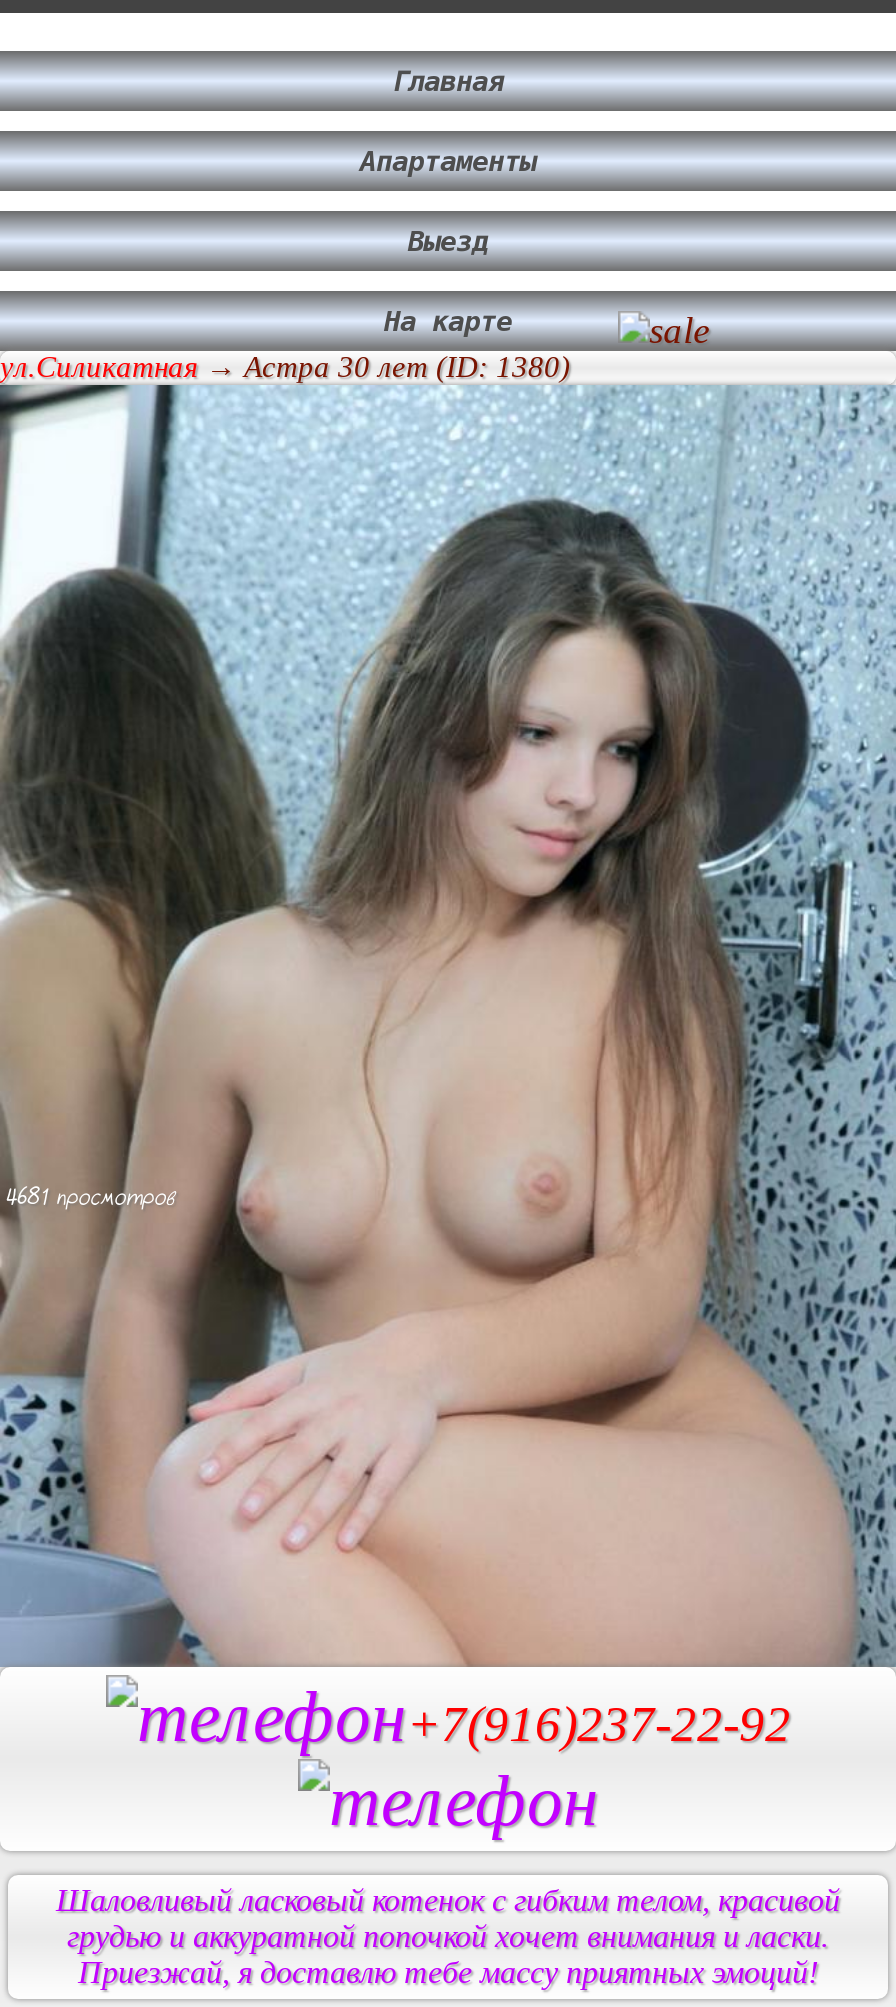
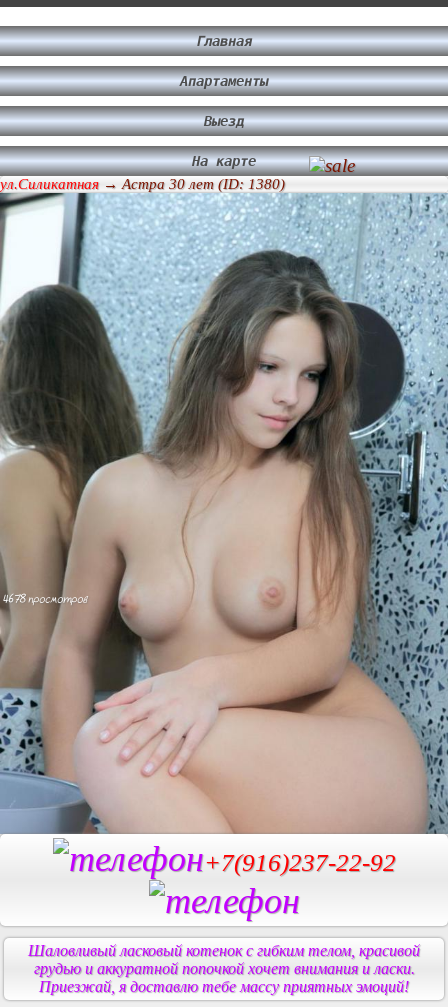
- 4681 просмотров
+ 4678 просмотров
